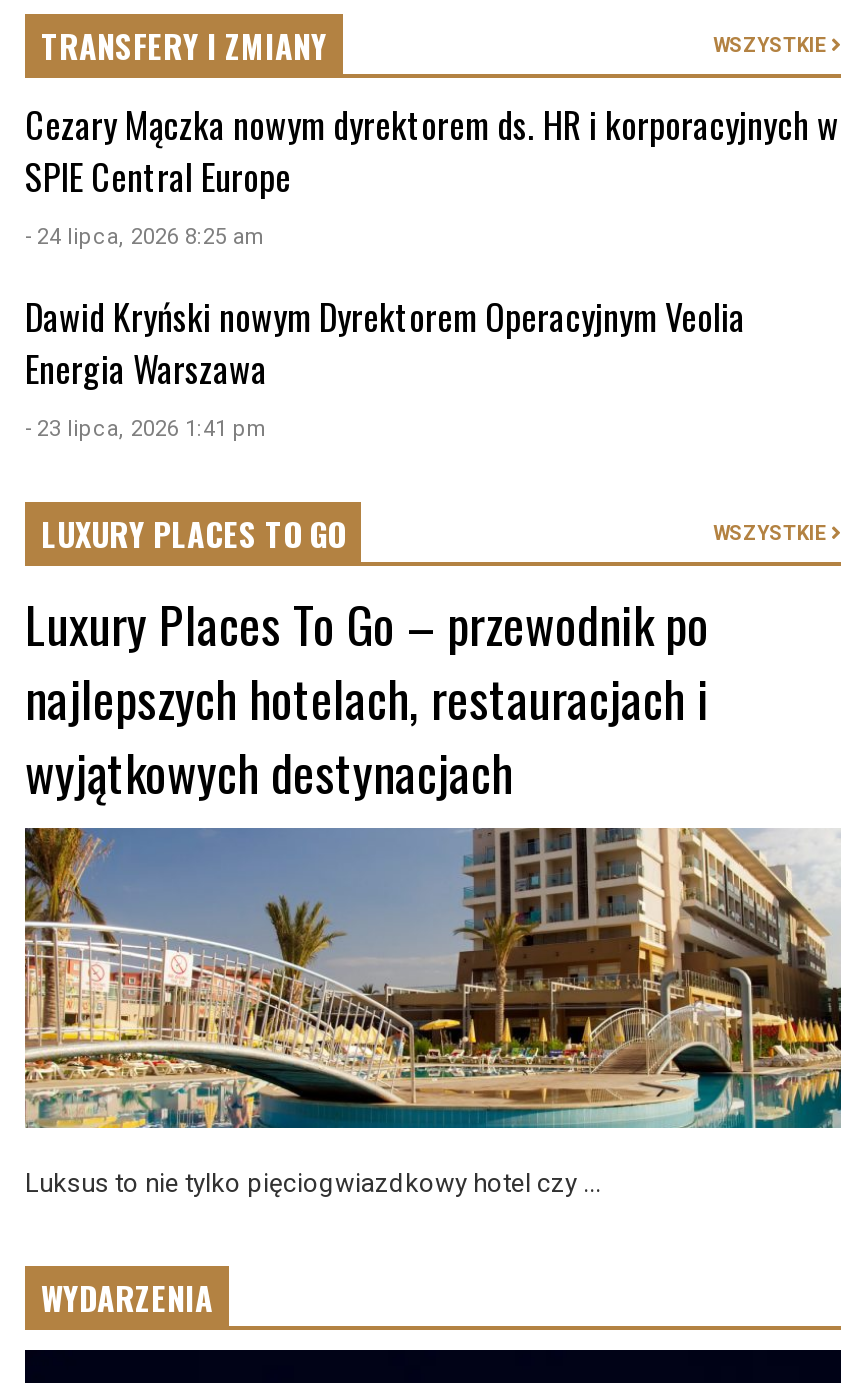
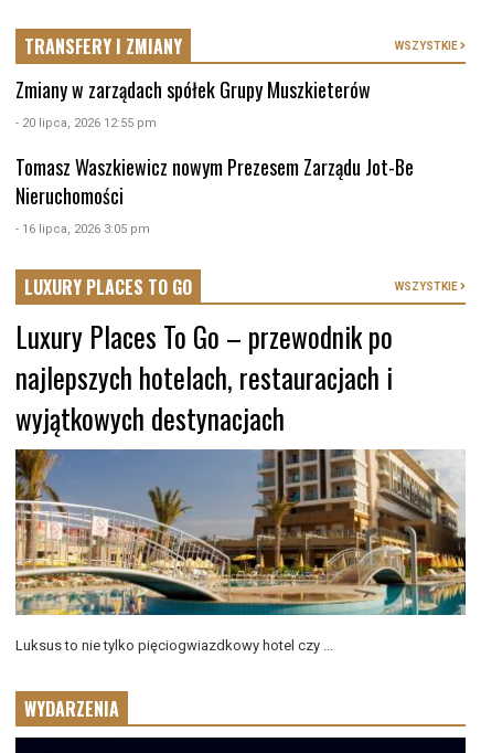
- Cezary Mączka nowym dyrektorem ds. HR i korporacyjnych w
- SPIE Central Europe
- - 24 lipca, 2026 8:25 am
+ Zmiany w zarządach spółek Grupy Muszkieterów
+ - 20 lipca, 2026 12:55 pm

- Dawid Kryński nowym Dyrektorem Operacyjnym Veolia
- Energia Warszawa
- - 23 lipca, 2026 1:41 pm
+ Tomasz Waszkiewicz nowym Prezesem Zarządu Jot-Be
+ Nieruchomości
+ - 16 lipca, 2026 3:05 pm
